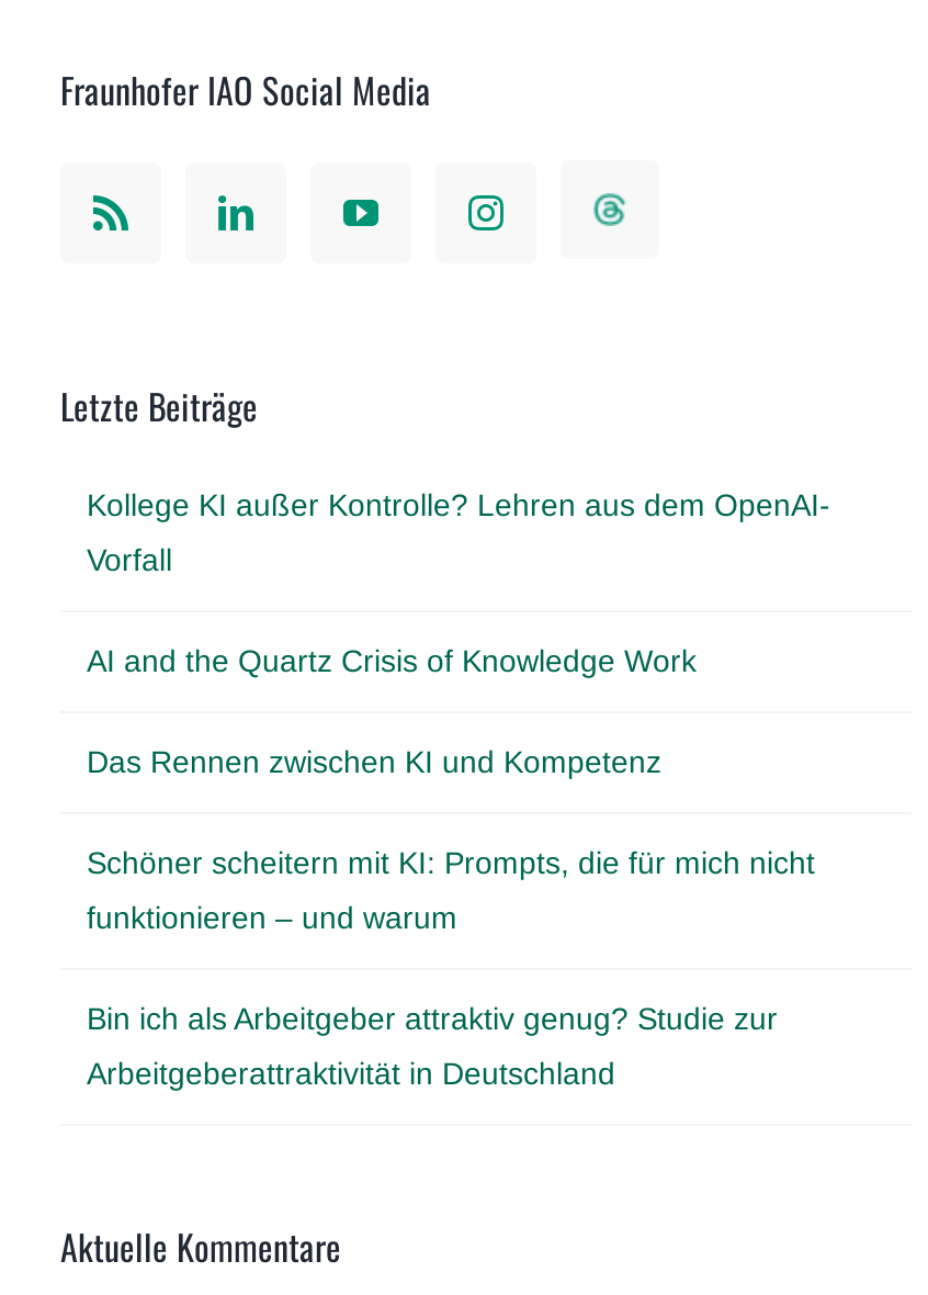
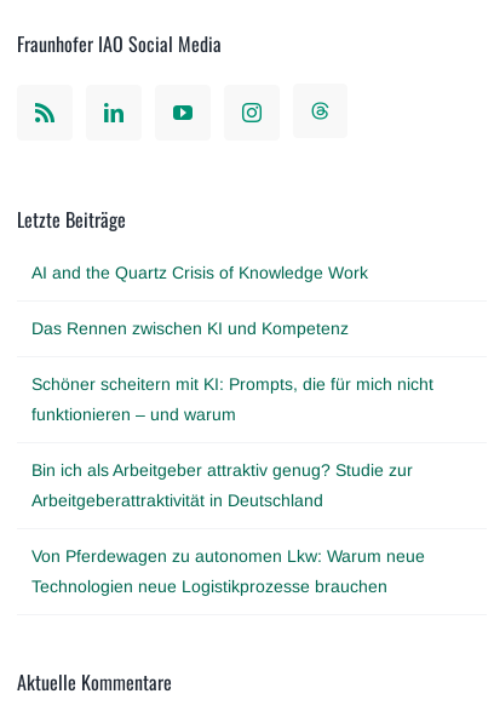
- Kollege KI außer Kontrolle? Lehren aus dem OpenAI-
- Vorfall

moved up: AI and the Quartz Crisis of Knowledge Work | Das Rennen zwischen KI und Kompetenz | Schöner scheitern mit KI: Prompts, die für mich nicht | funktionieren – und warum | Bin ich als Arbeitgeber attraktiv genug? Studie zur | Arbeitgeberattraktivität in Deutschland

+ Von Pferdewagen zu autonomen Lkw: Warum neue
+ Technologien neue Logistikprozesse brauchen
